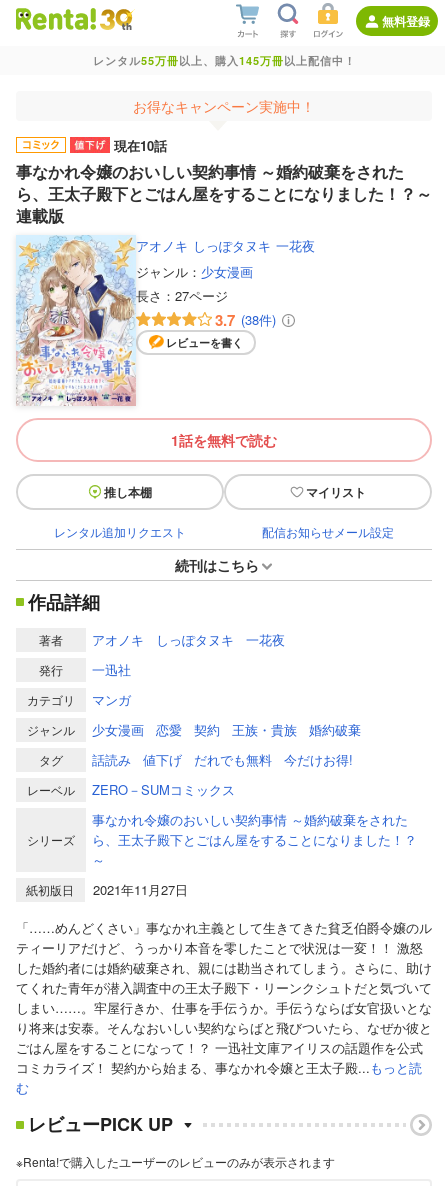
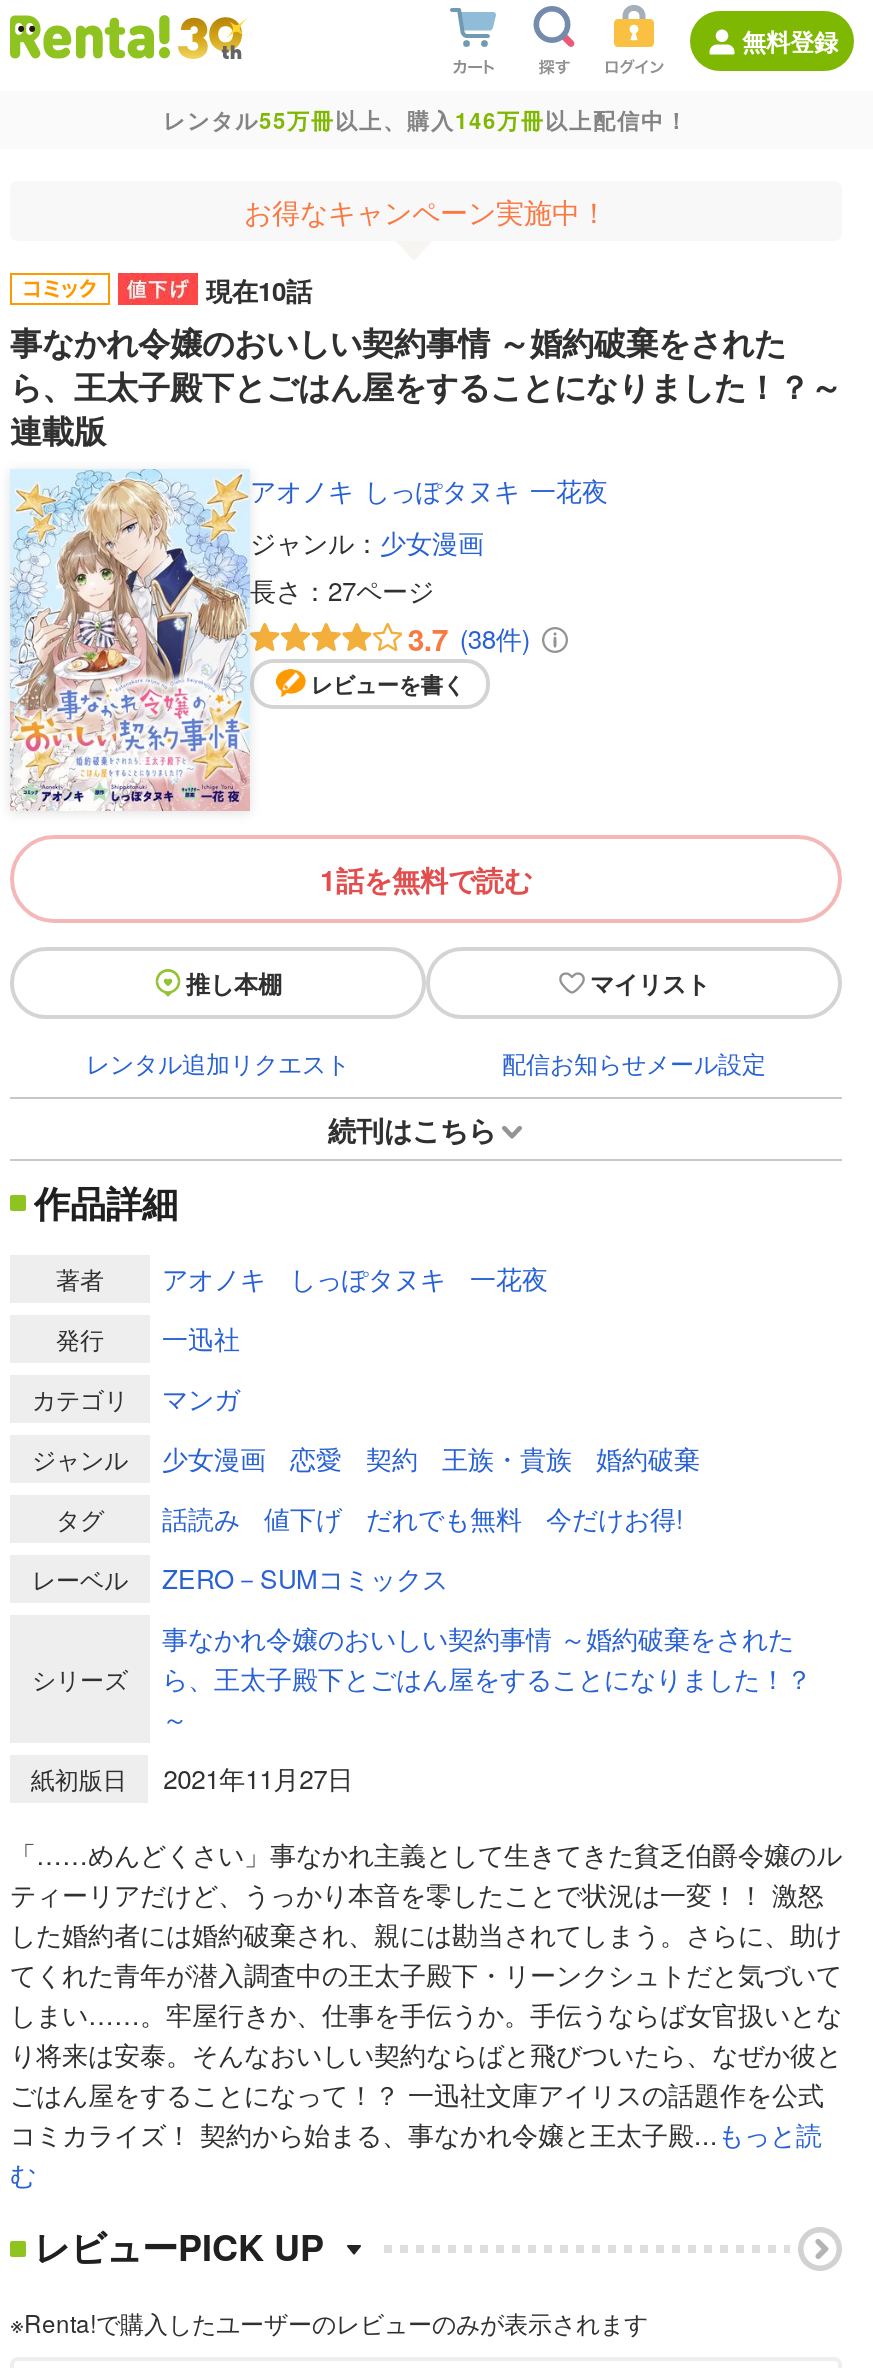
- レンタル55万冊以上、購入145万冊以上配信中！
+ レンタル55万冊以上、購入146万冊以上配信中！
